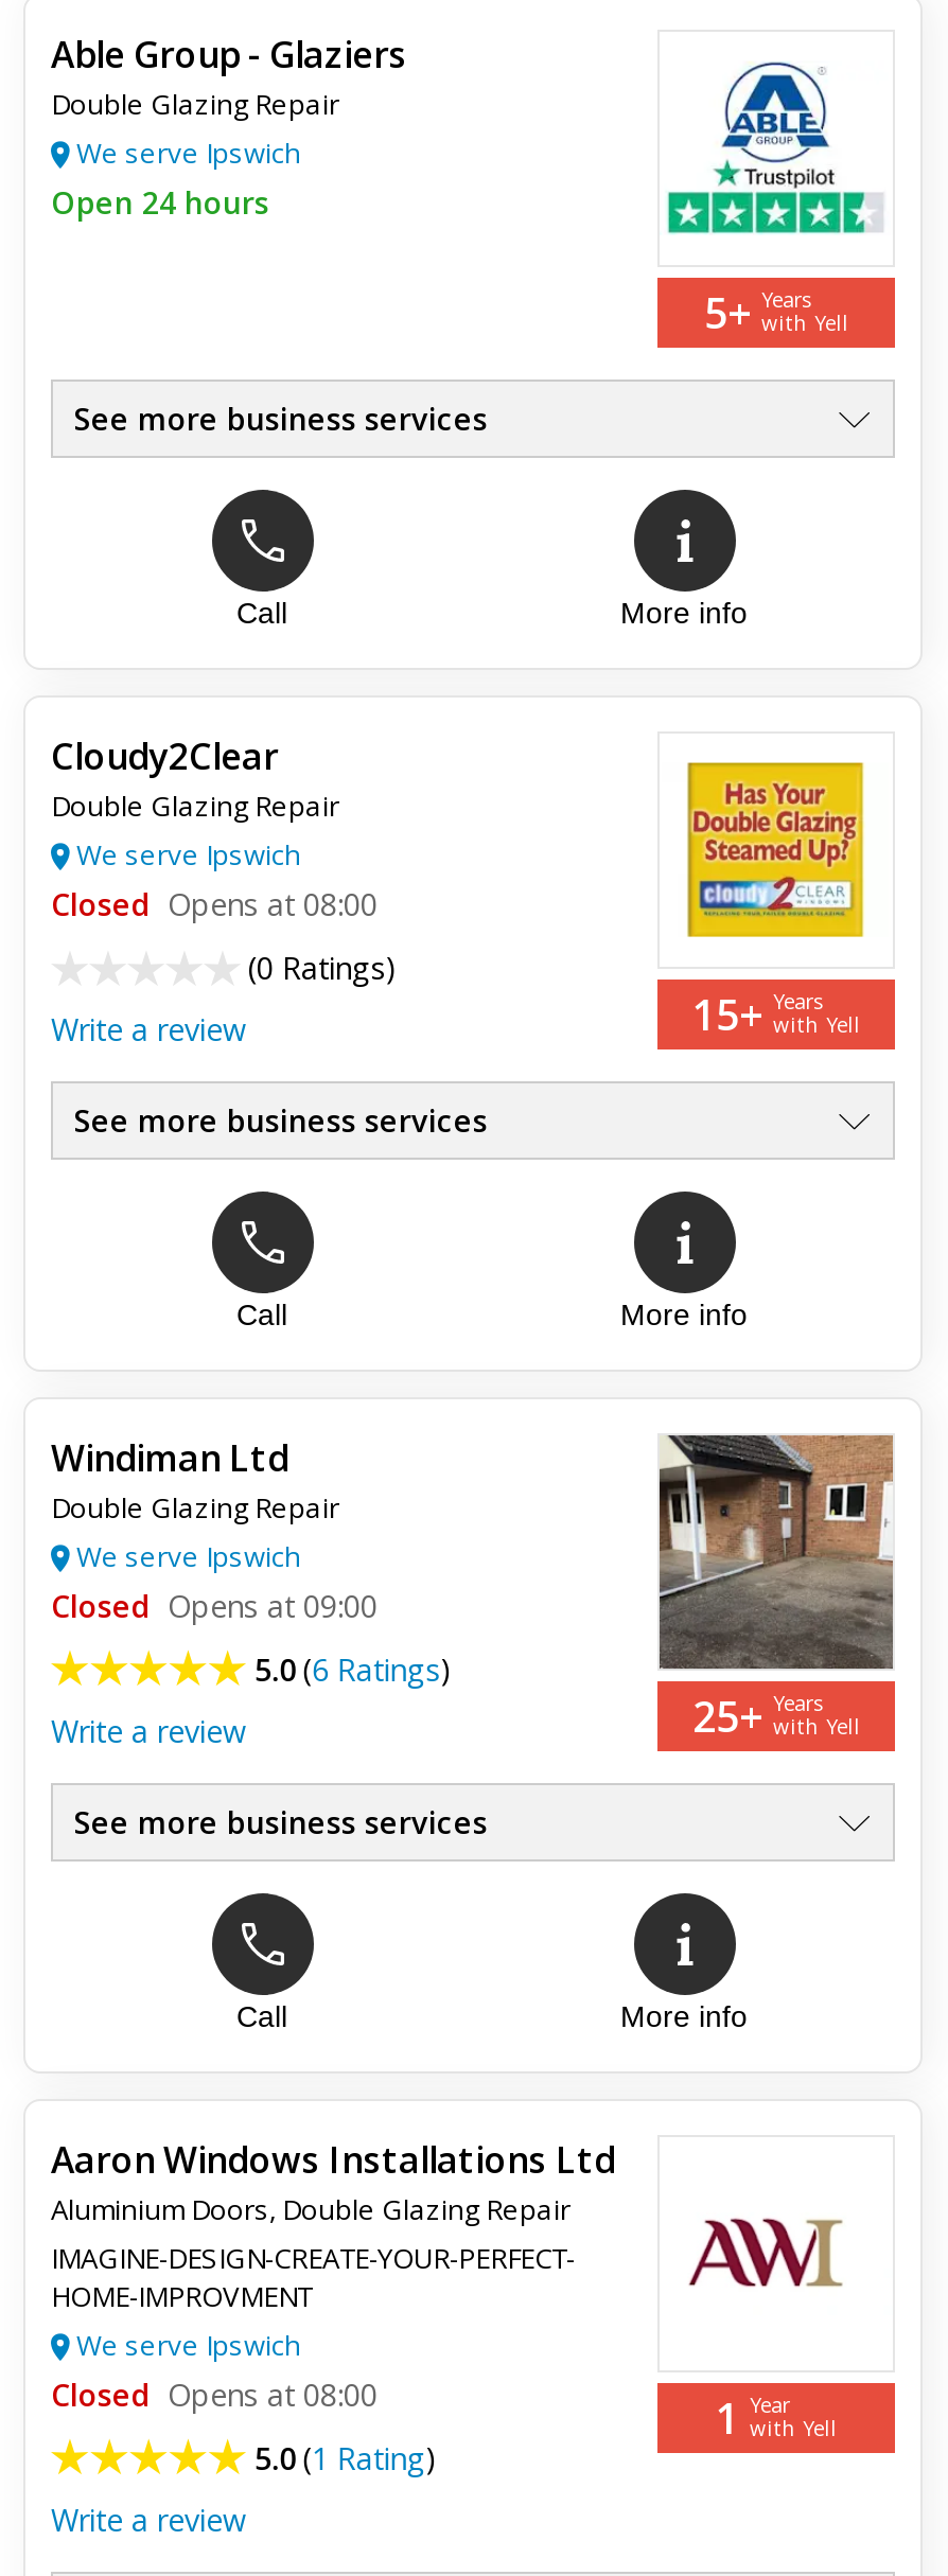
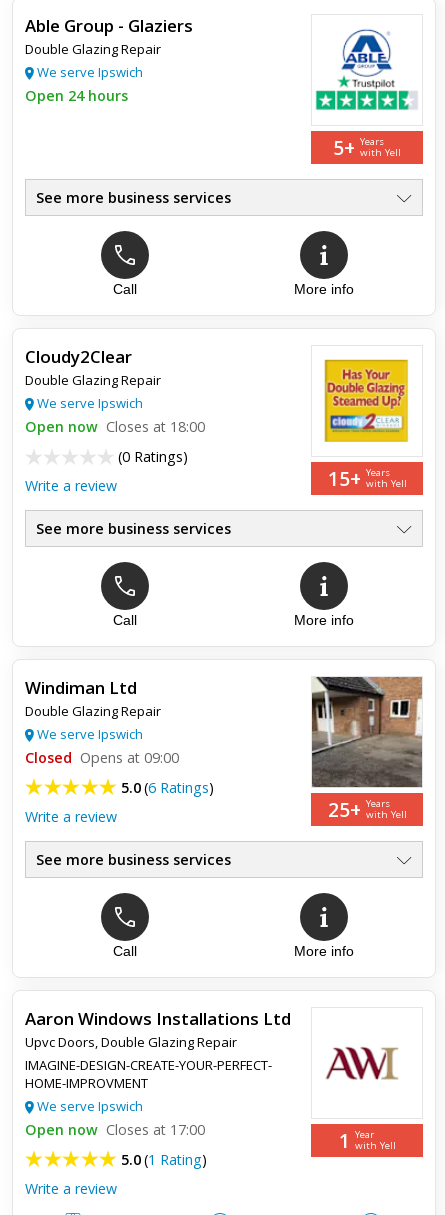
- Closed Opens at 08:00
+ Open now Closes at 18:00

- Aluminium Doors, Double Glazing Repair
+ Upvc Doors, Double Glazing Repair

- Closed Opens at 08:00
+ Open now Closes at 17:00
